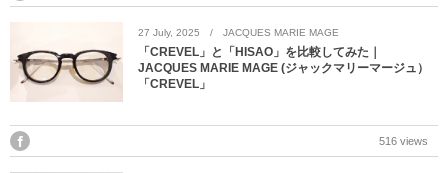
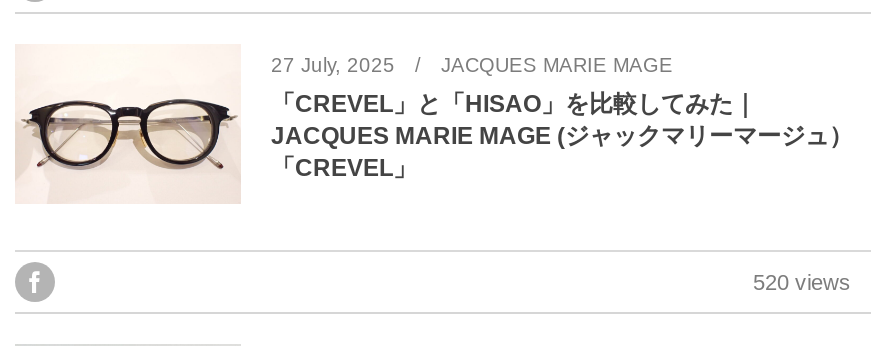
- 516 views
+ 520 views
